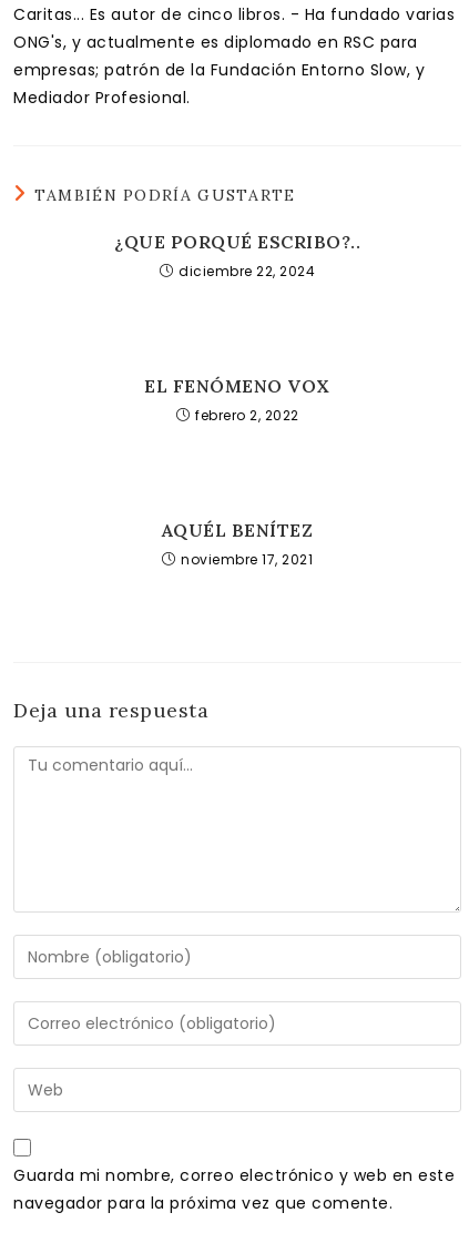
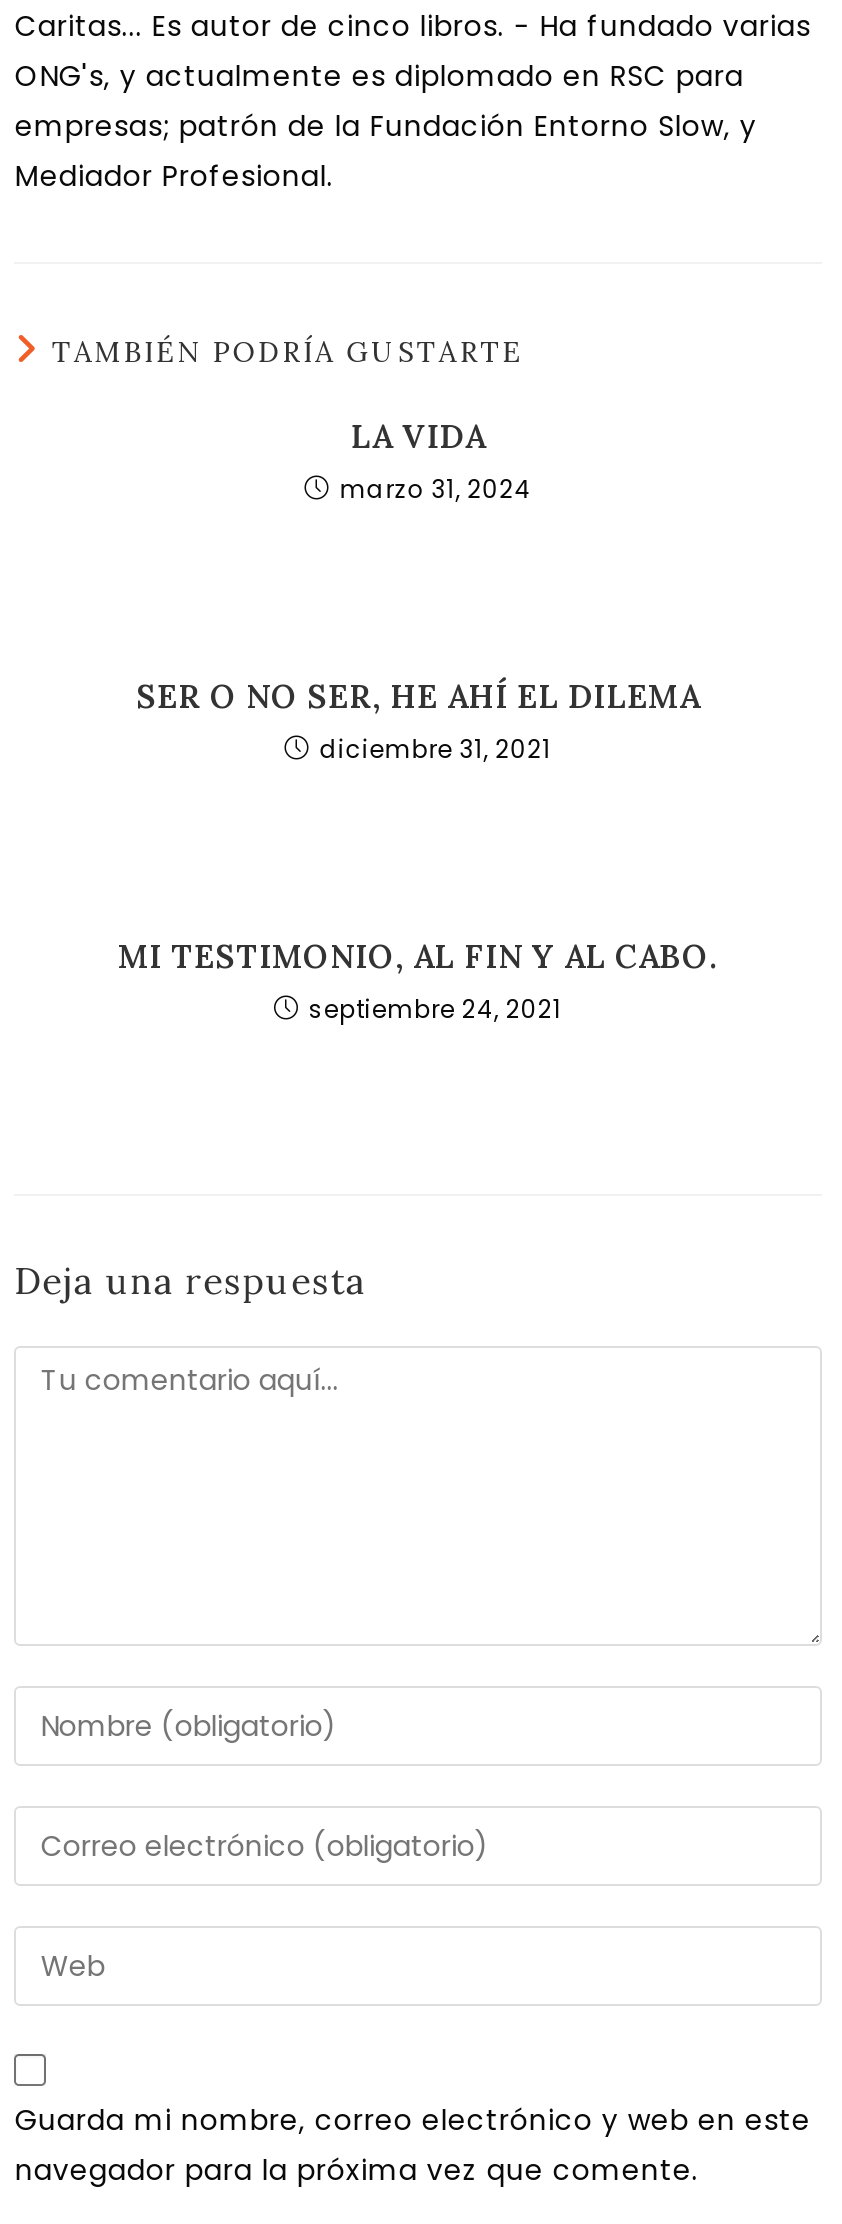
- ¿QUE PORQUÉ ESCRIBO?..
- diciembre 22, 2024
+ LA VIDA
+ marzo 31, 2024

- EL FENÓMENO VOX
- febrero 2, 2022
+ SER O NO SER, HE AHÍ EL DILEMA
+ diciembre 31, 2021

- AQUÉL BENÍTEZ
- noviembre 17, 2021
+ MI TESTIMONIO, AL FIN Y AL CABO.
+ septiembre 24, 2021
